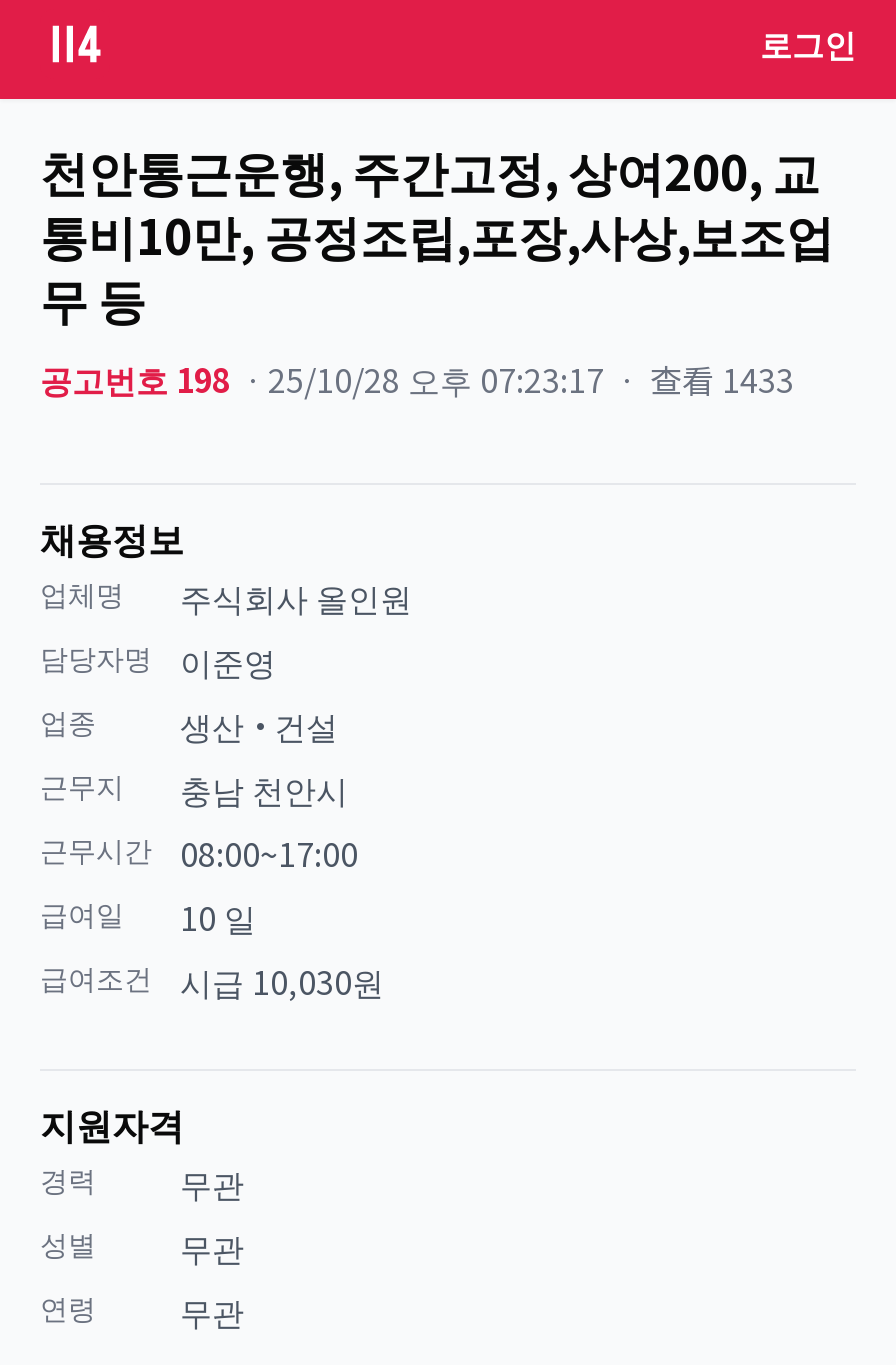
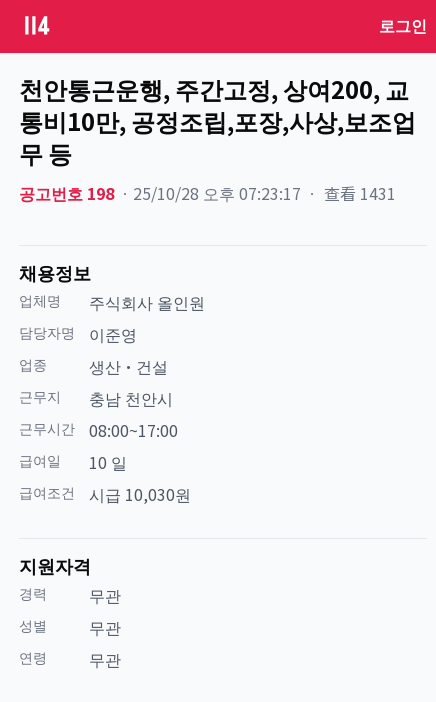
- 공고번호 198 ㆍ 25/10/28 오후 07:23:17 ㆍ查看 1433
+ 공고번호 198 ㆍ 25/10/28 오후 07:23:17 ㆍ查看 1431
